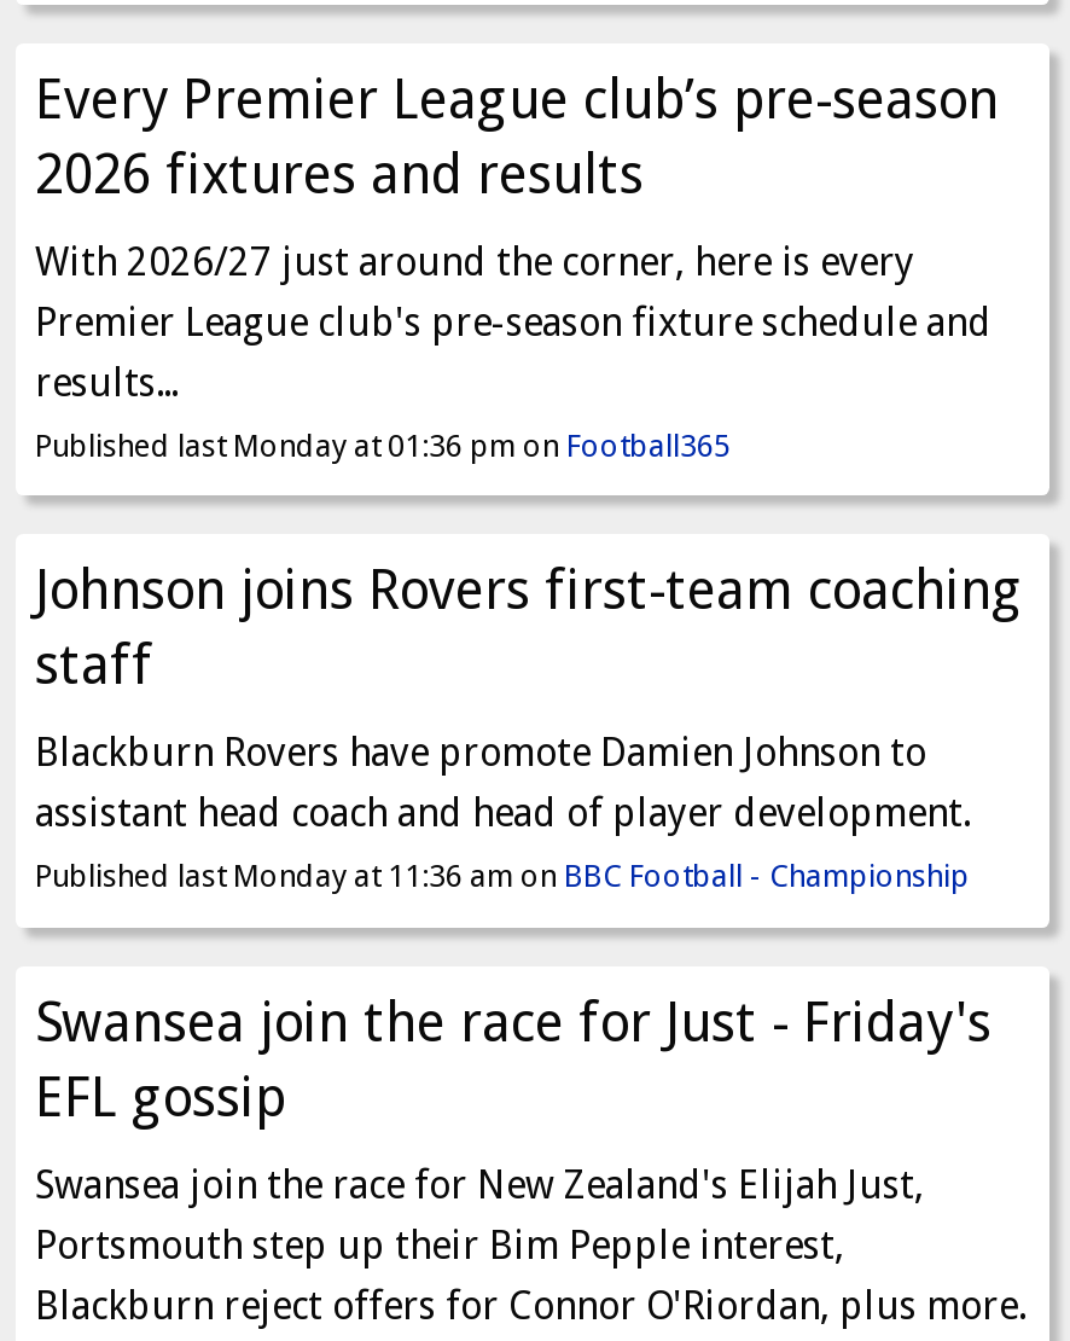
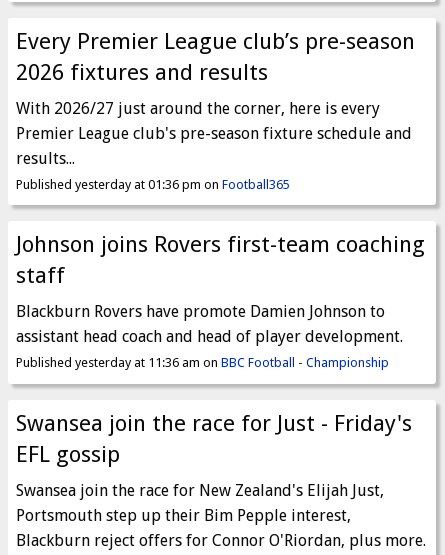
- Published last Monday at 01:36 pm on Football365
+ Published yesterday at 01:36 pm on Football365

- Published last Monday at 11:36 am on BBC Football - Championship
+ Published yesterday at 11:36 am on BBC Football - Championship
